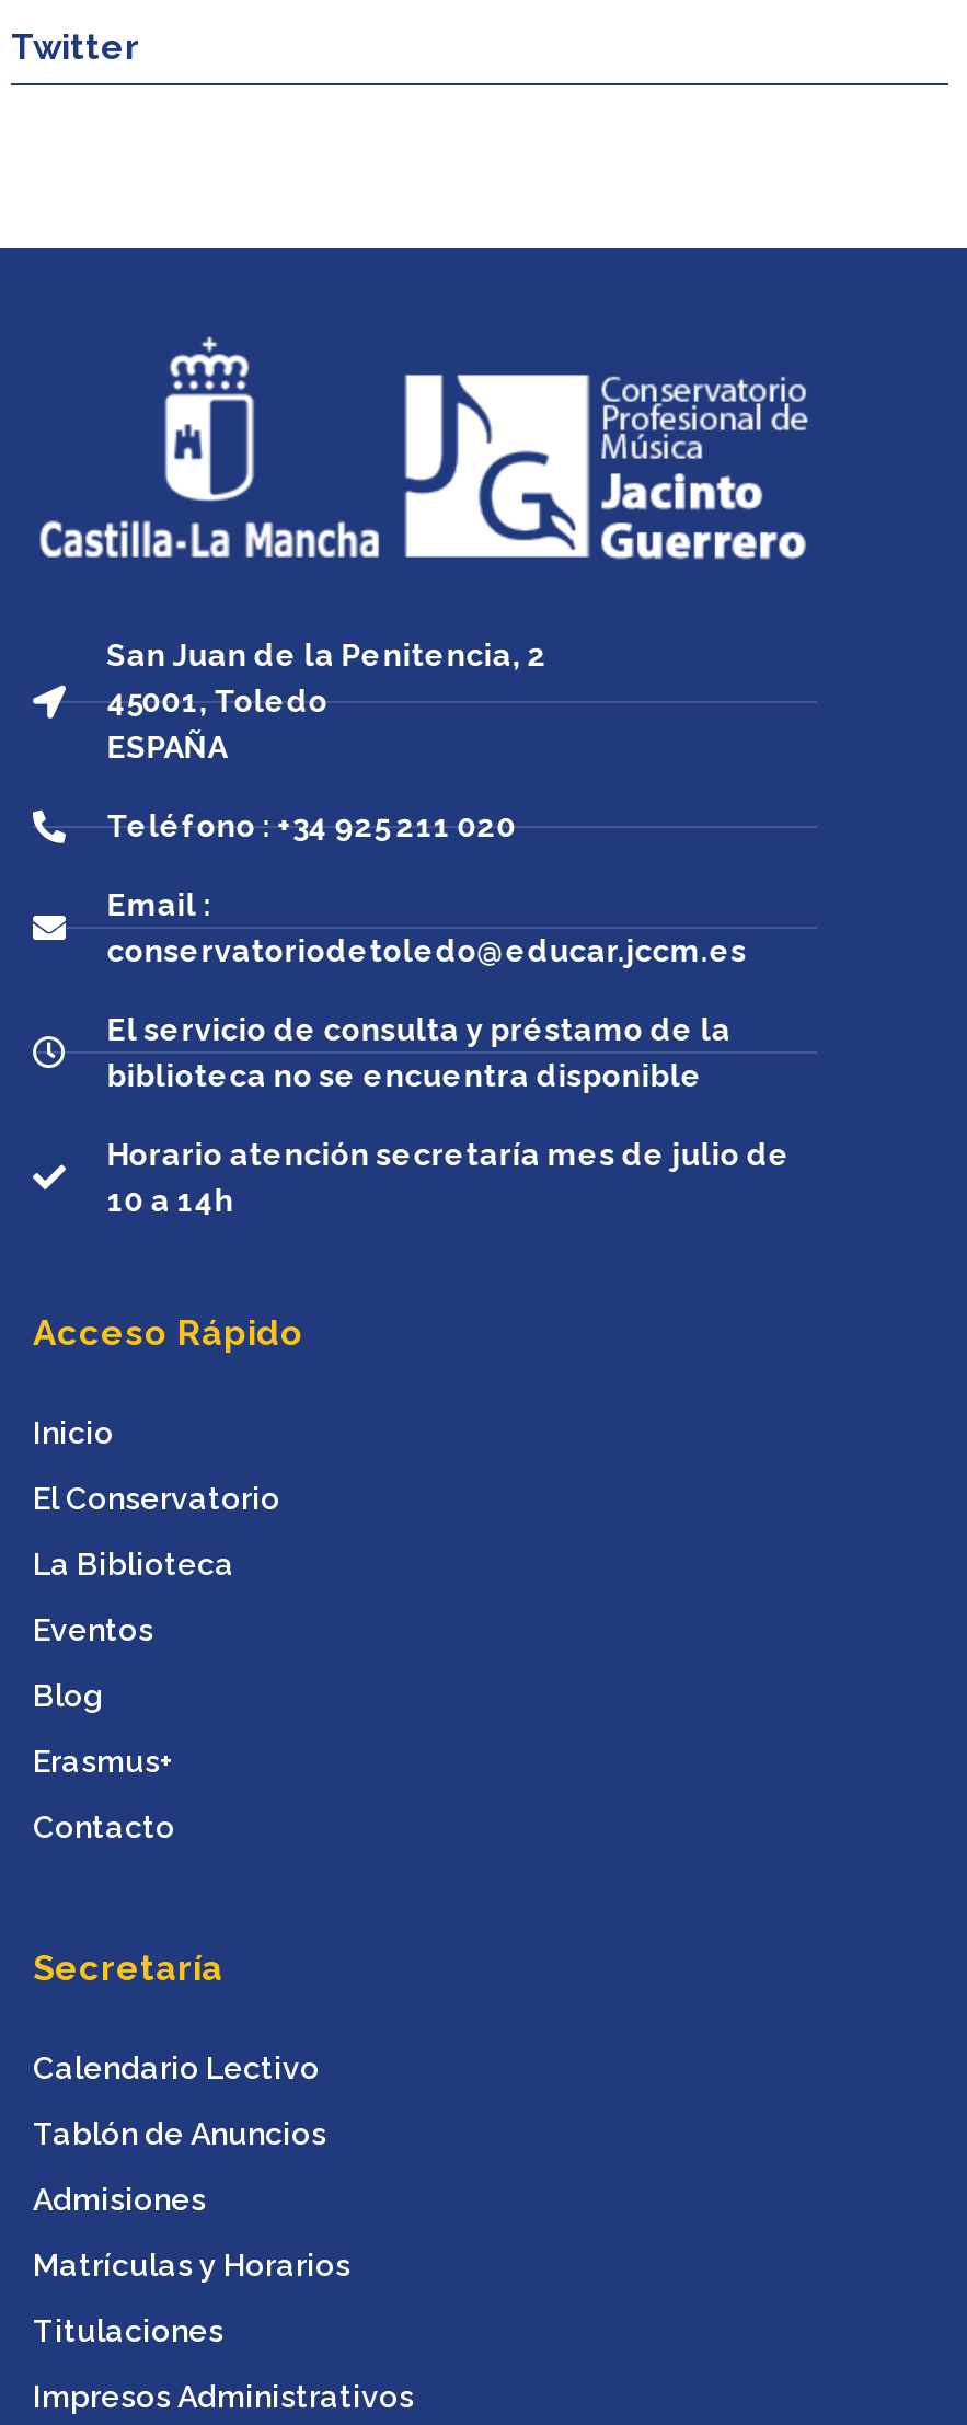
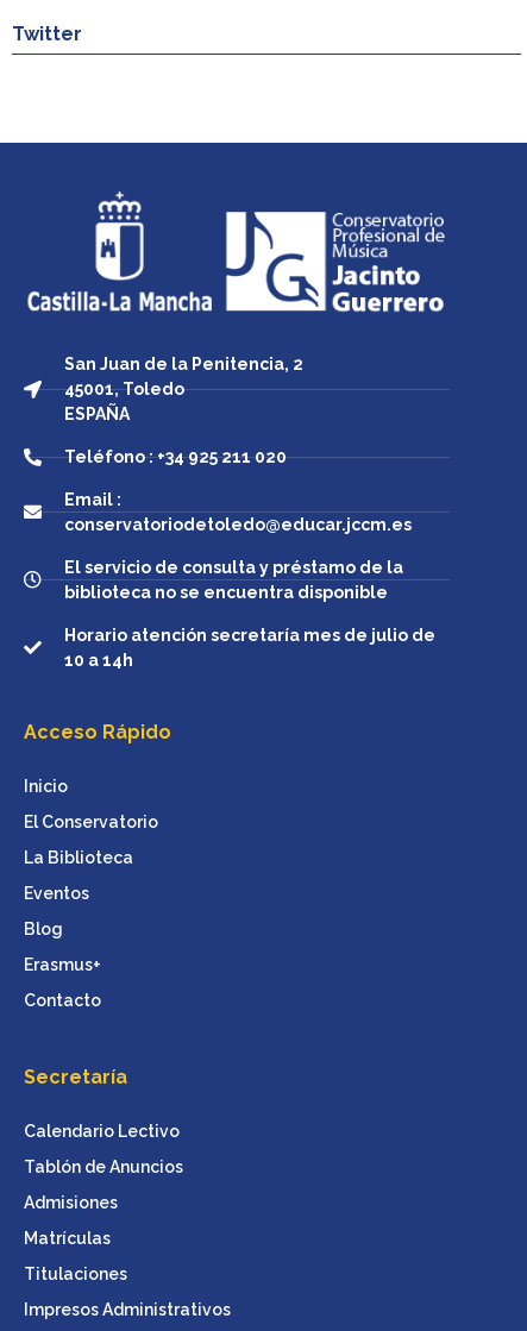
- Matrículas y Horarios
+ Matrículas
